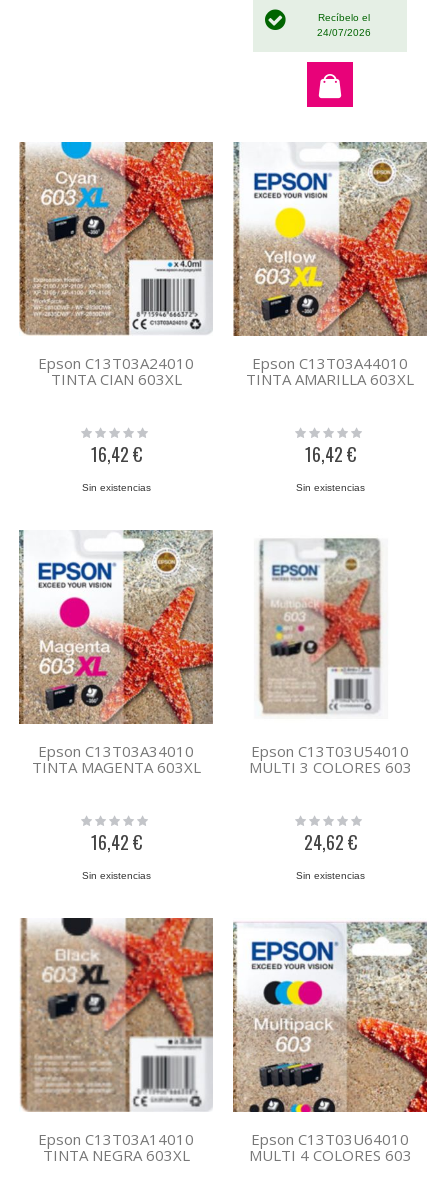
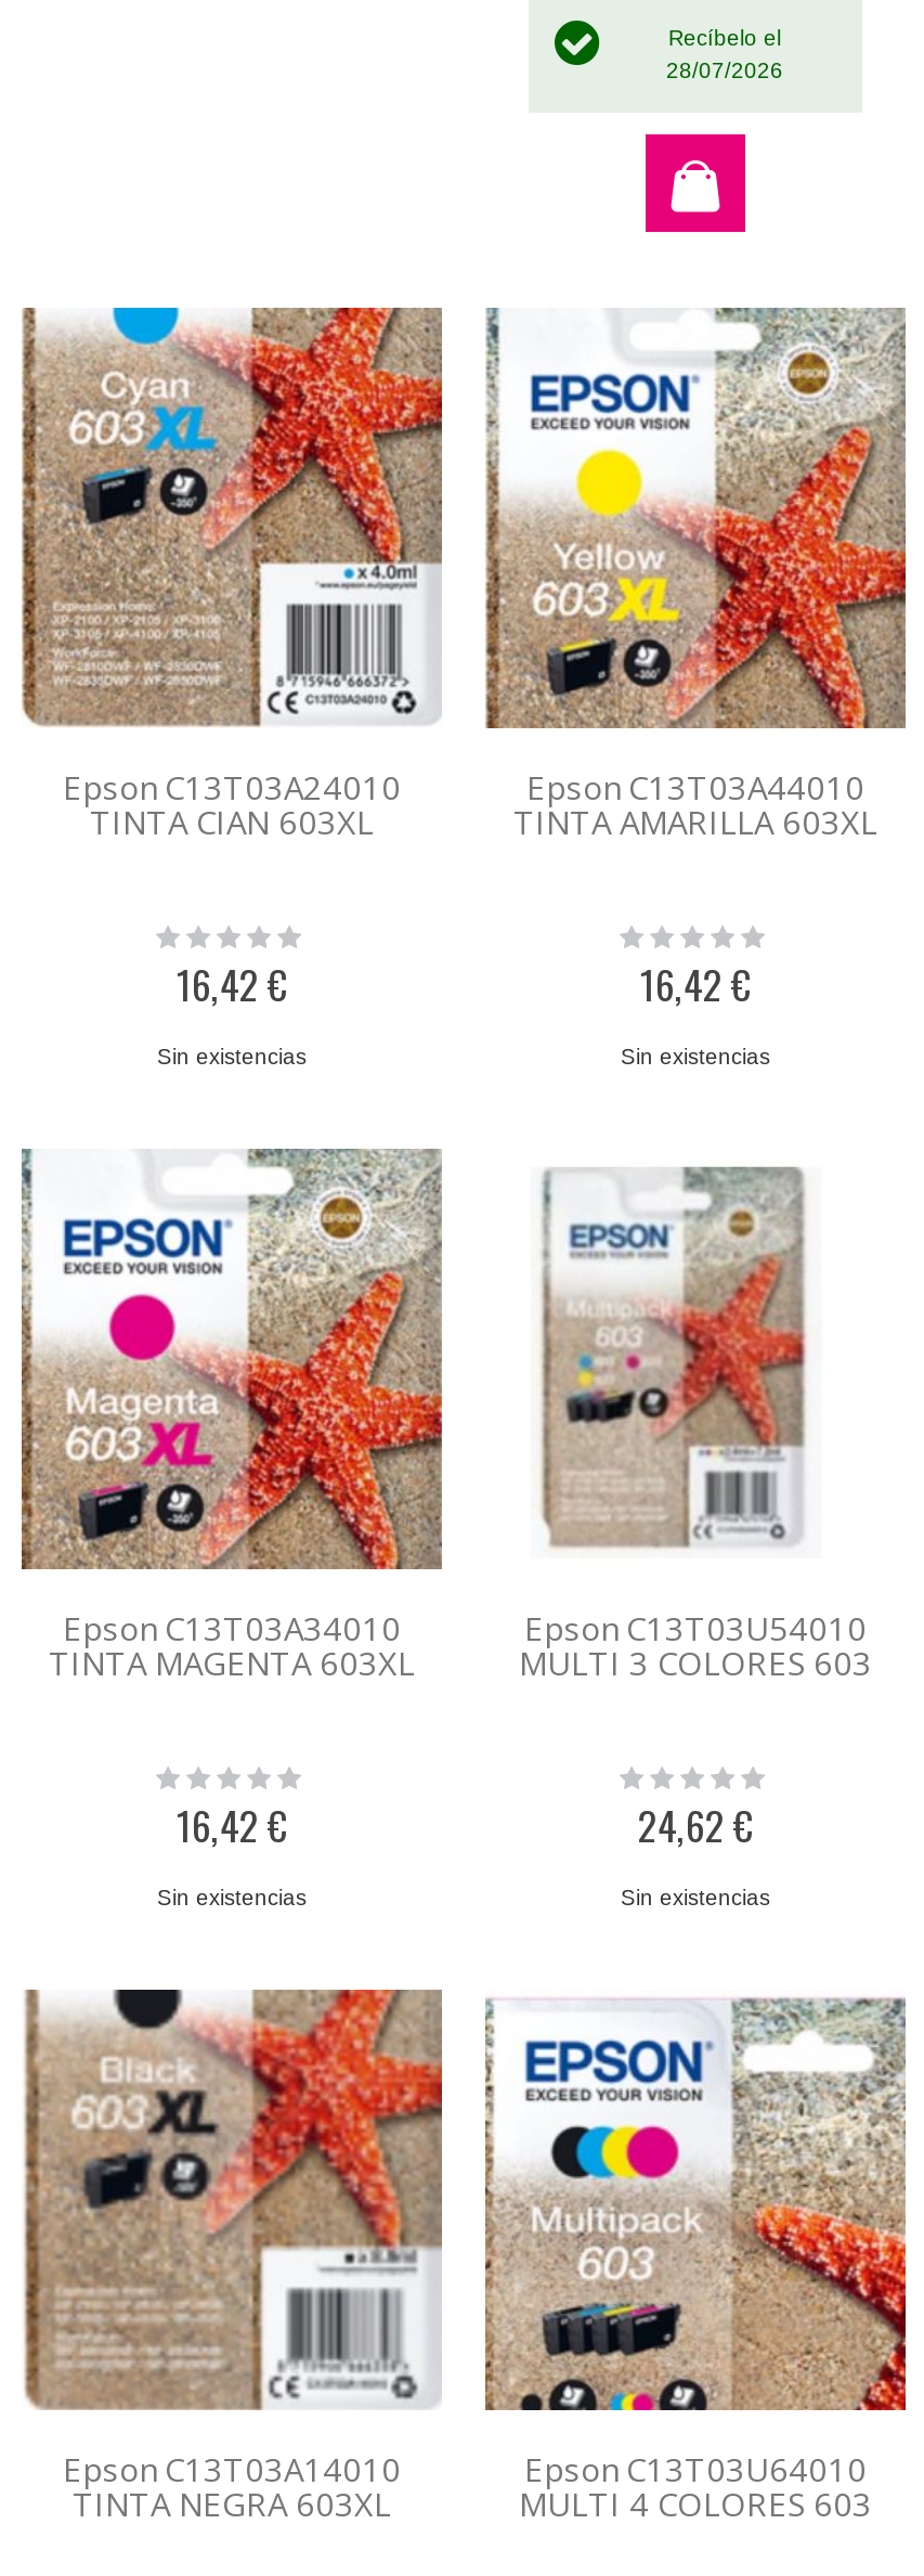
- 24/07/2026
+ 28/07/2026
